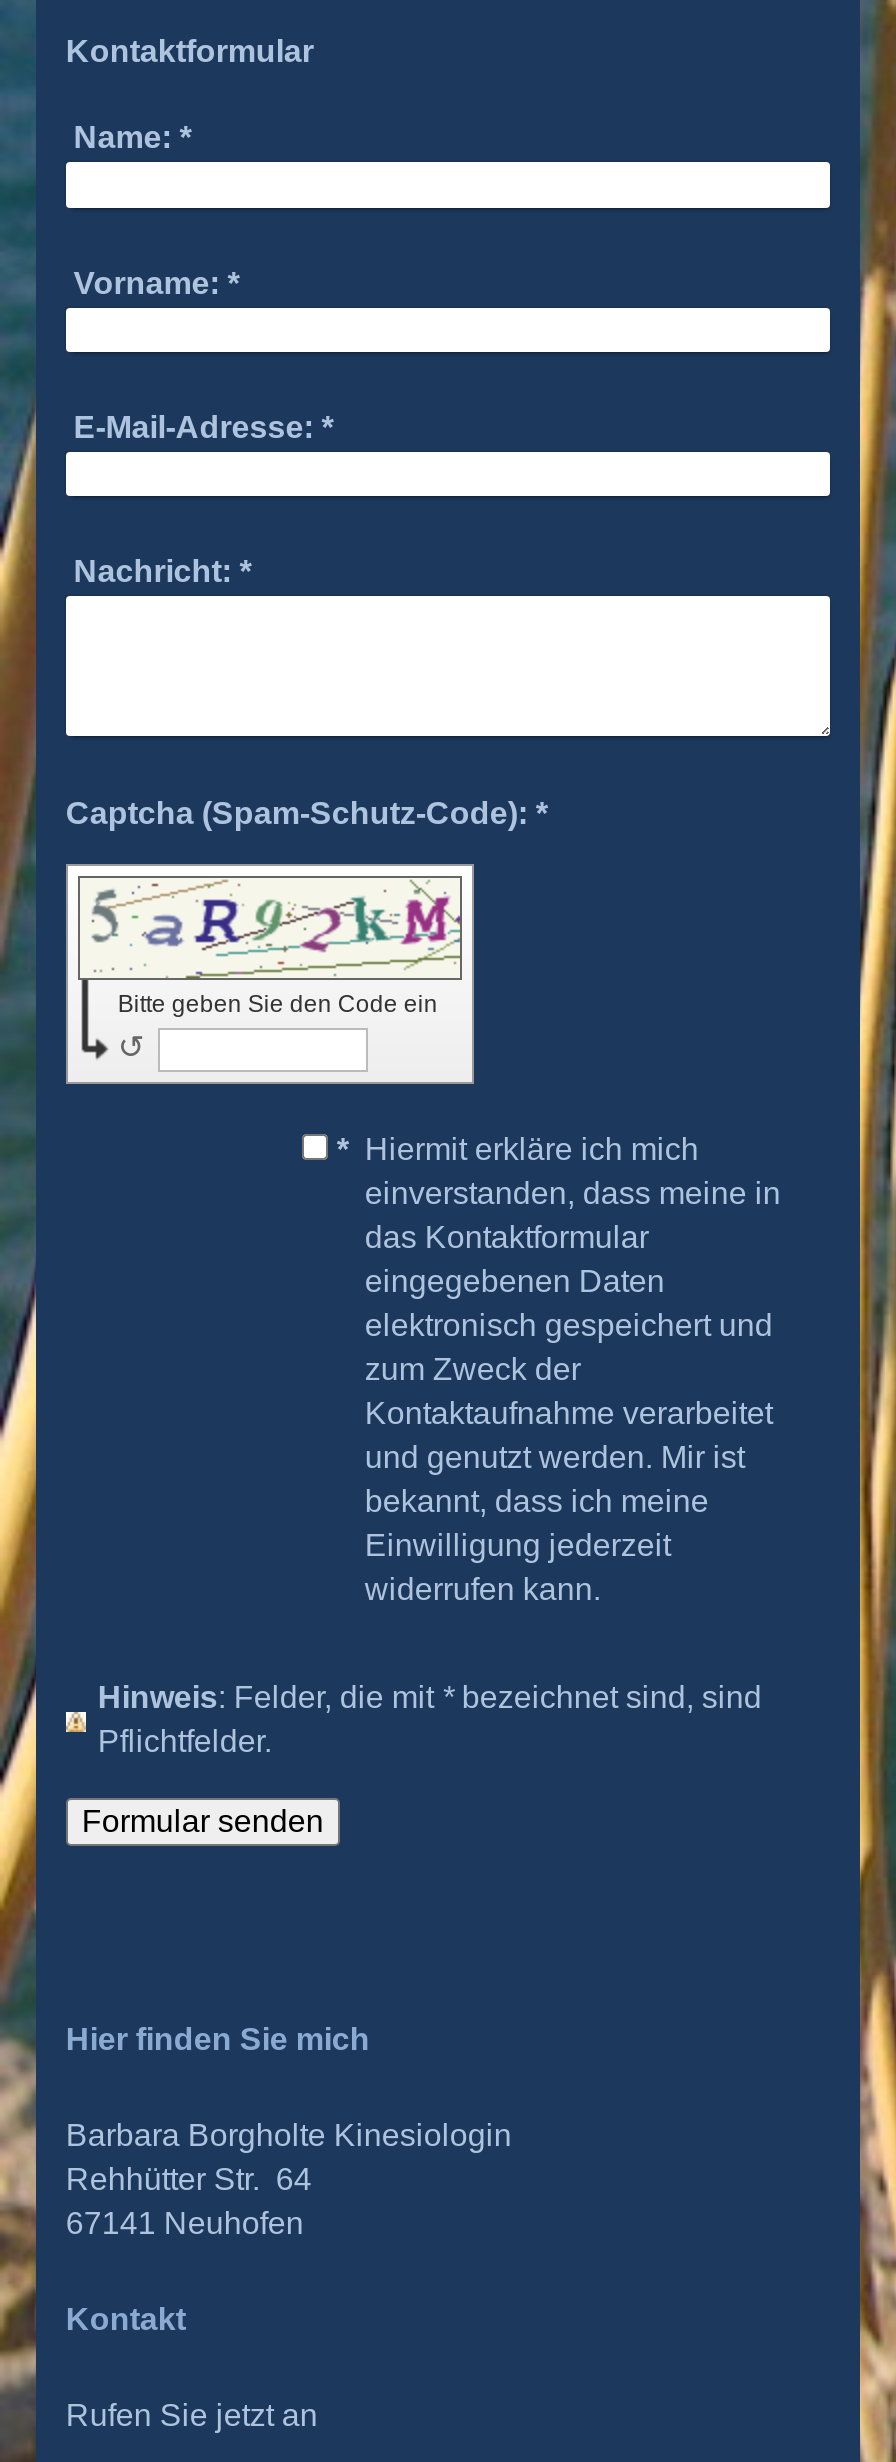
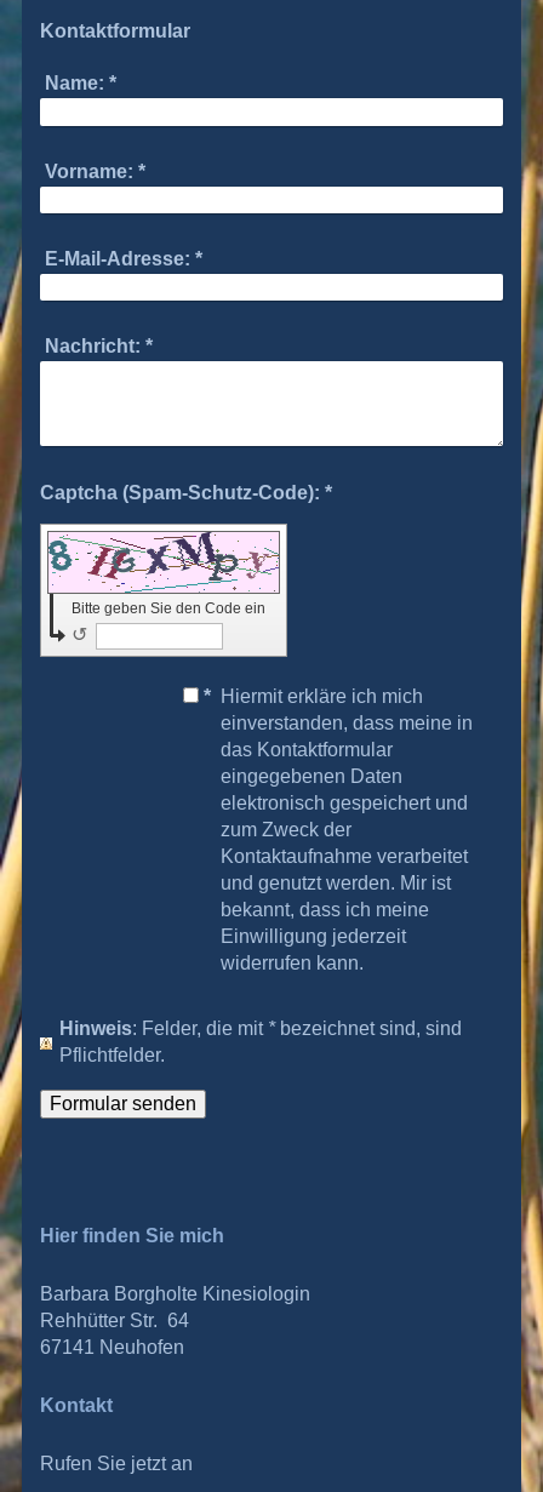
- [image]
+ [image]
